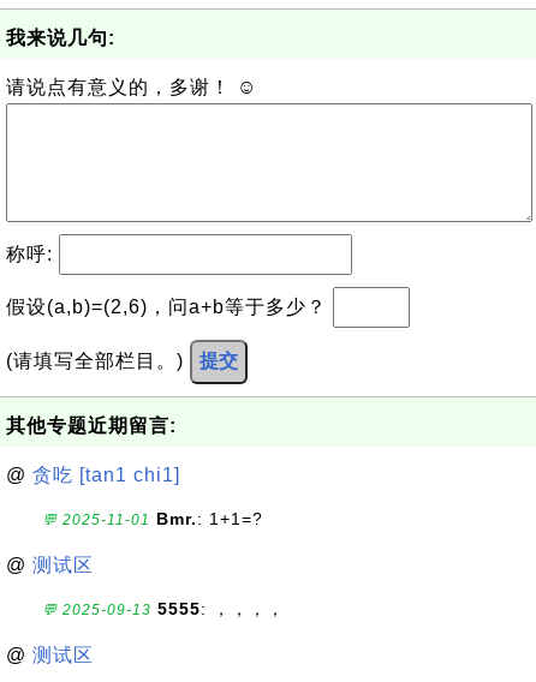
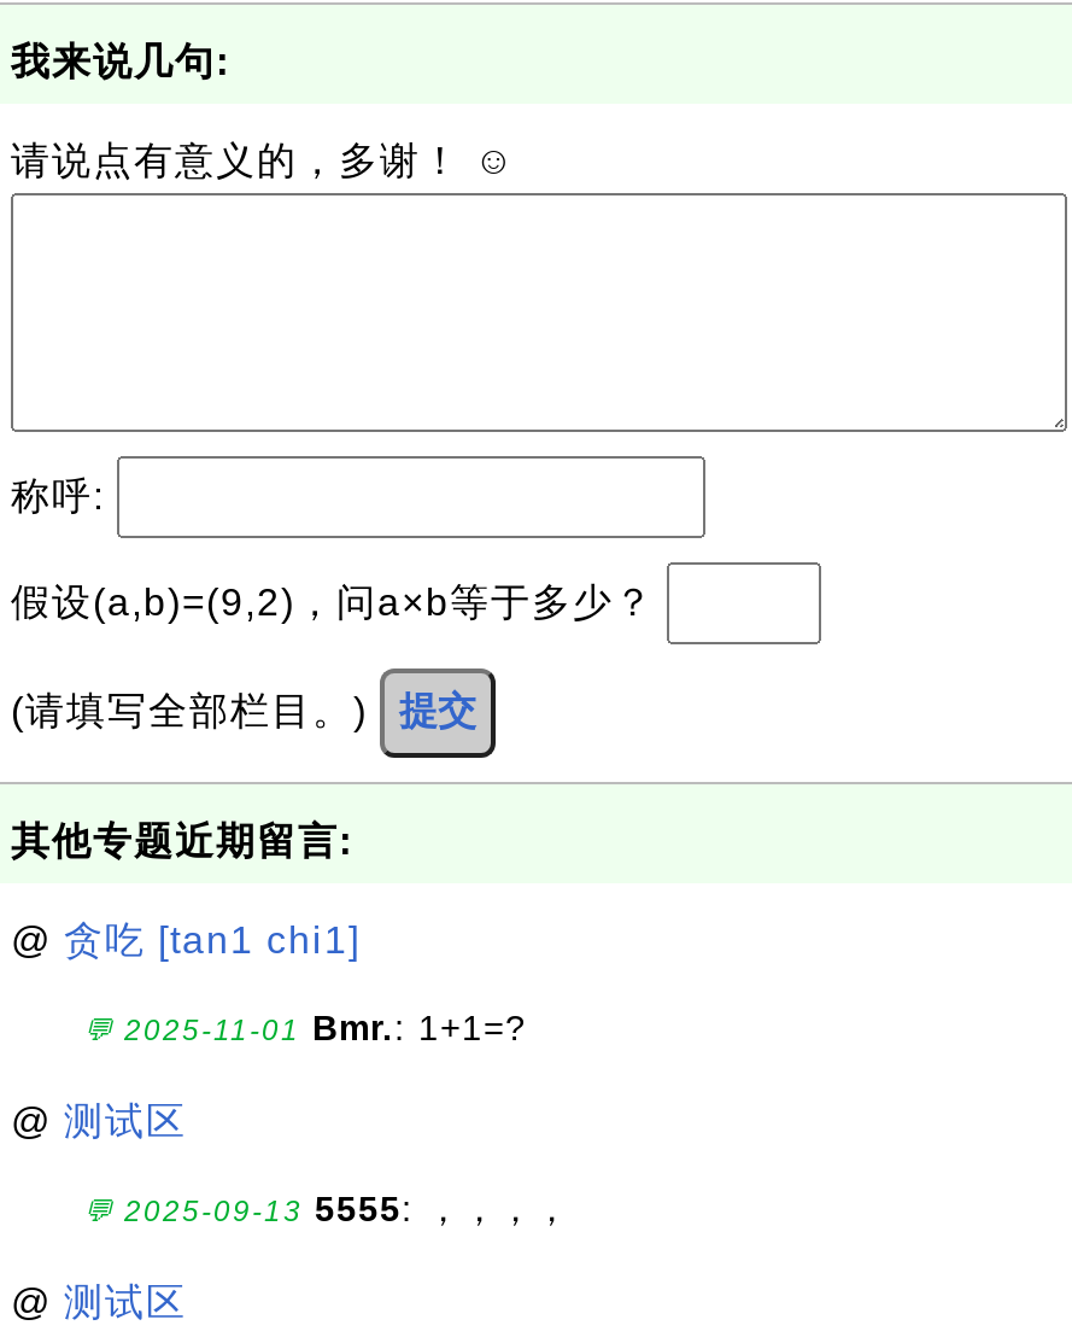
- 假设(a,b)=(2,6)，问a+b等于多少？
+ 假设(a,b)=(9,2)，问a×b等于多少？
